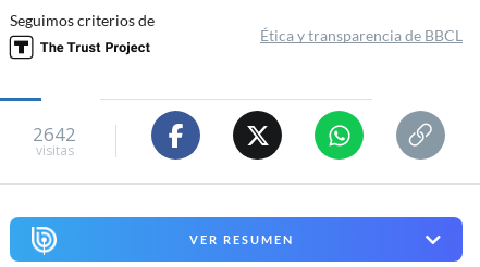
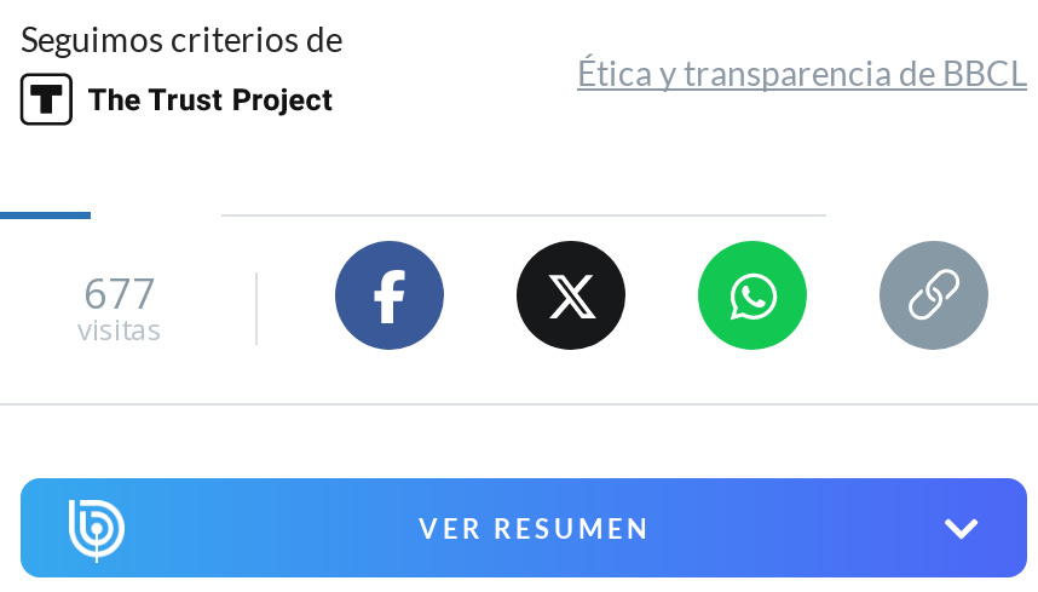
- 2642
+ 677
